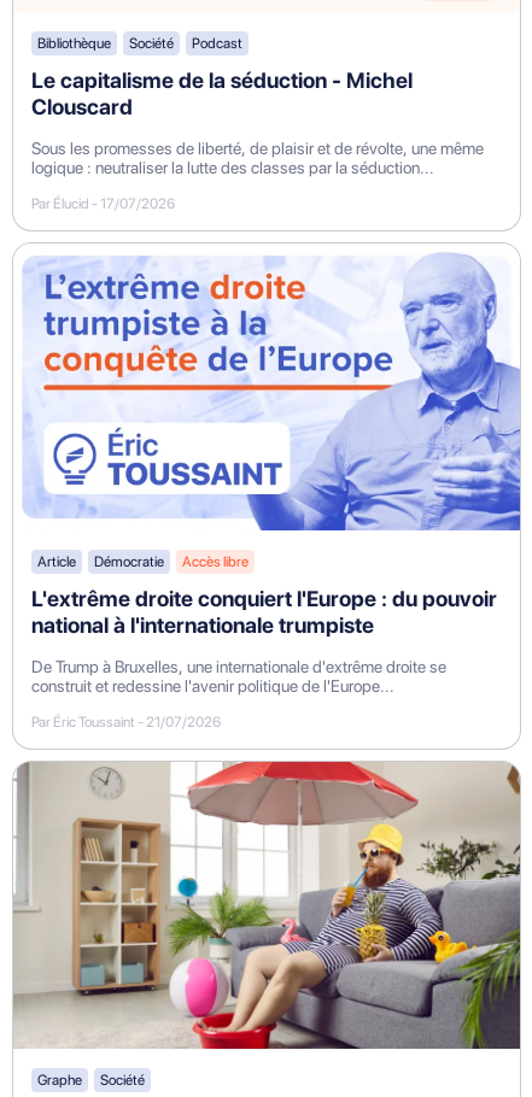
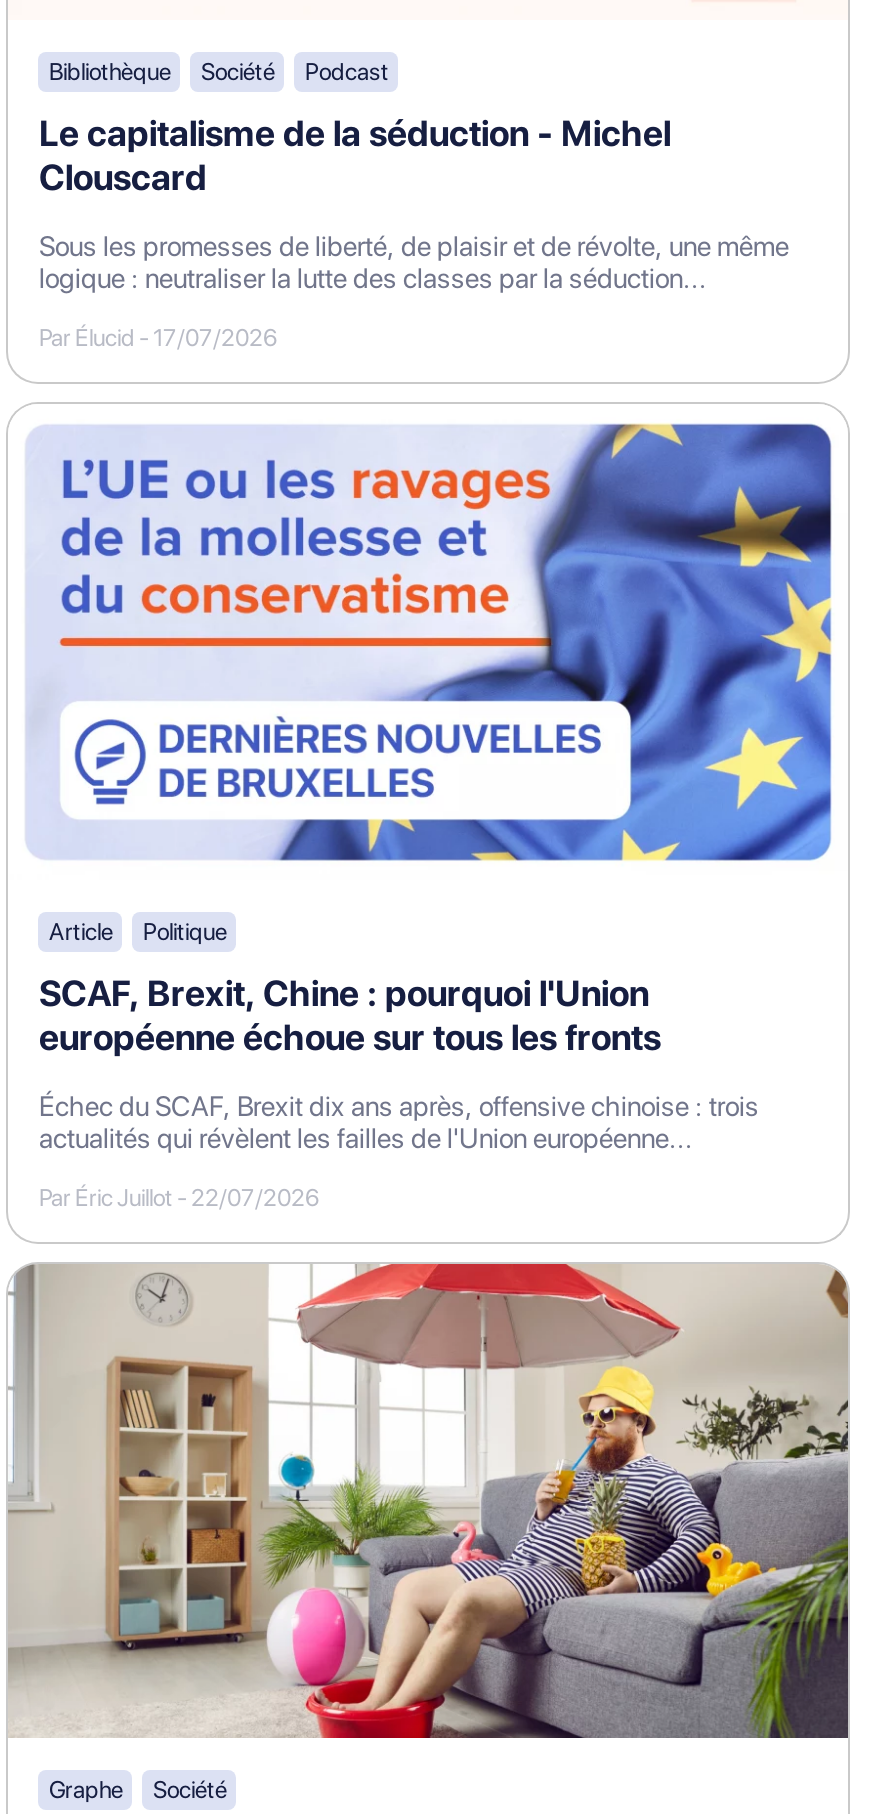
- [image]
- Démocratie
- Accès libre
+ [image]
+ Politique

- L'extrême droite conquiert l'Europe : du pouvoir
- national à l'internationale trumpiste
+ SCAF, Brexit, Chine : pourquoi l'Union
+ européenne échoue sur tous les fronts

- De Trump à Bruxelles, une internationale d'extrême droite se
- construit et redessine l'avenir politique de l'Europe...
+ Échec du SCAF, Brexit dix ans après, offensive chinoise : trois
+ actualités qui révèlent les failles de l'Union européenne...

- Par Éric Toussaint - 21/07/2026
+ Par Éric Juillot - 22/07/2026
